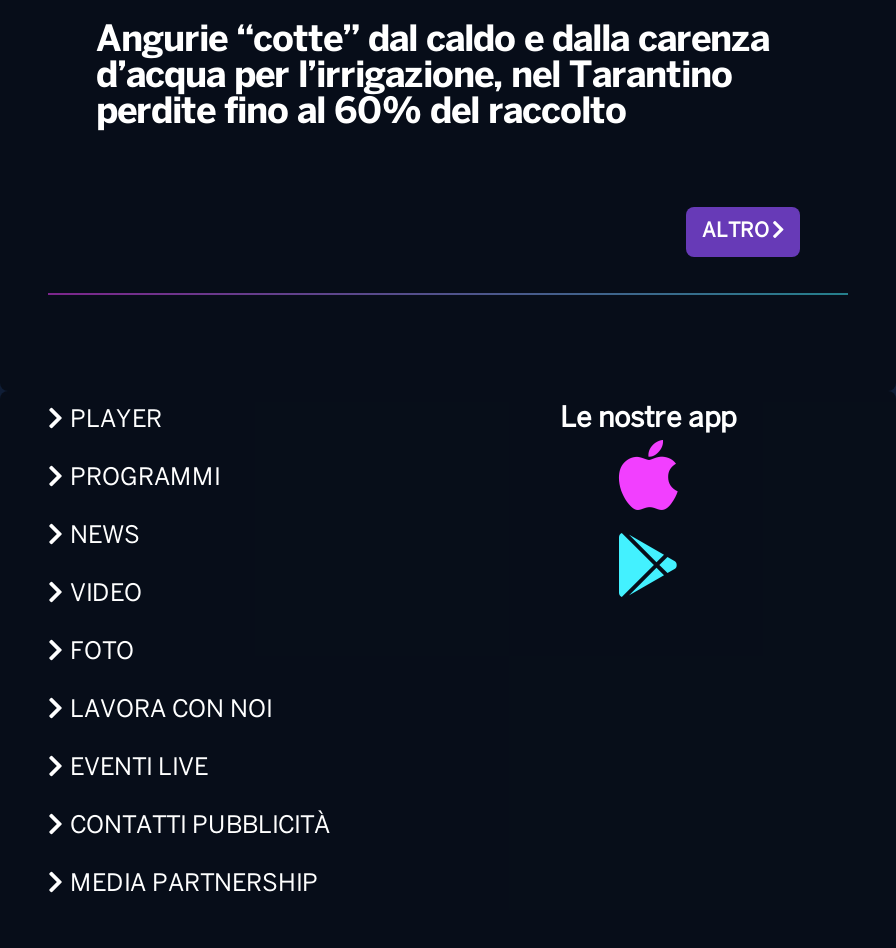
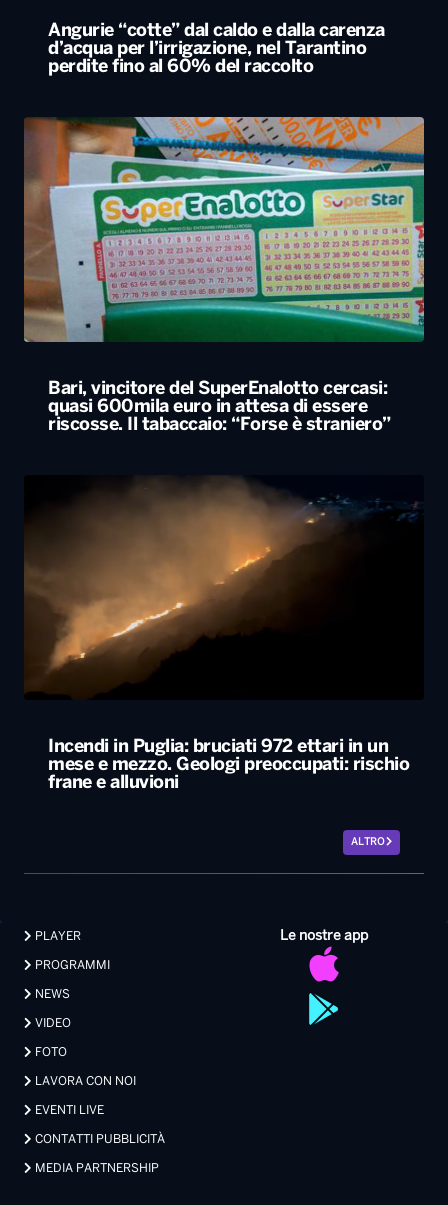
+ [image]
+ Bari, vincitore del SuperEnalotto cercasi:
+ quasi 600mila euro in attesa di essere
+ riscosse. Il tabaccaio: “Forse è straniero”

+ [image]

+ Incendi in Puglia: bruciati 972 ettari in un
+ mese e mezzo. Geologi preoccupati: rischio
+ frane e alluvioni
